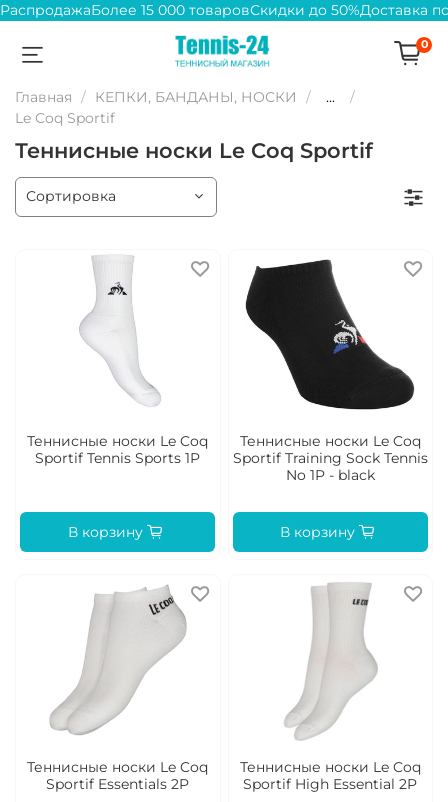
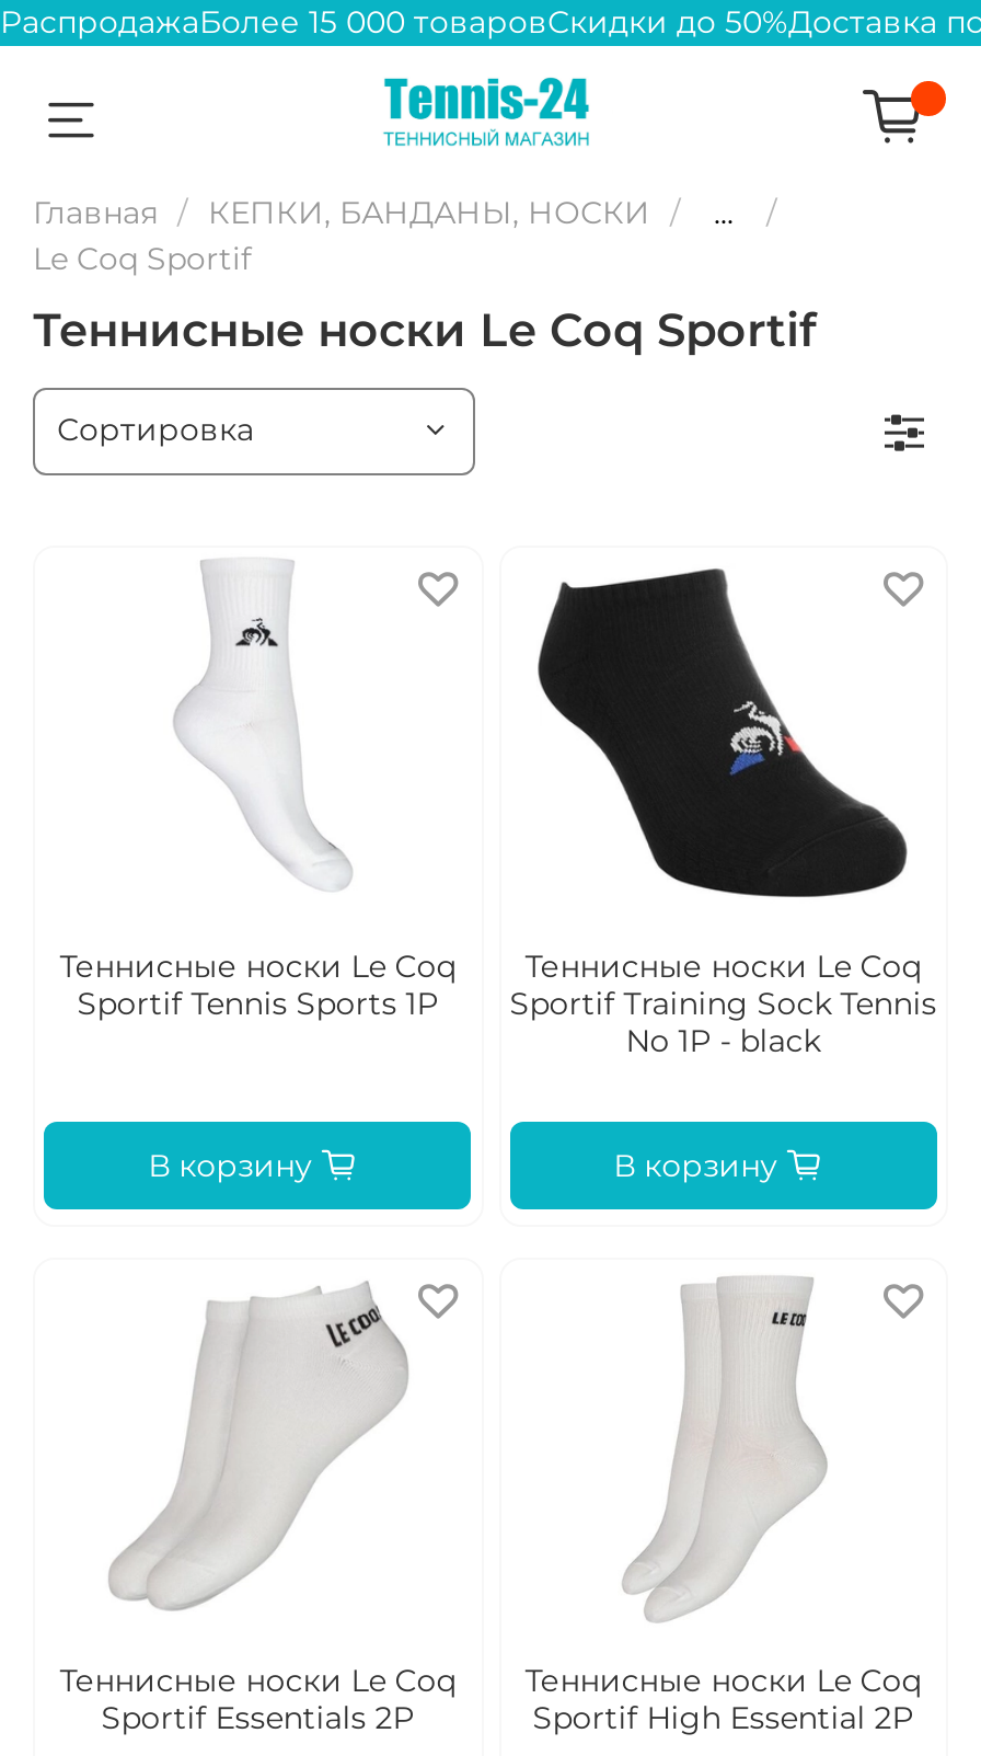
- 0
